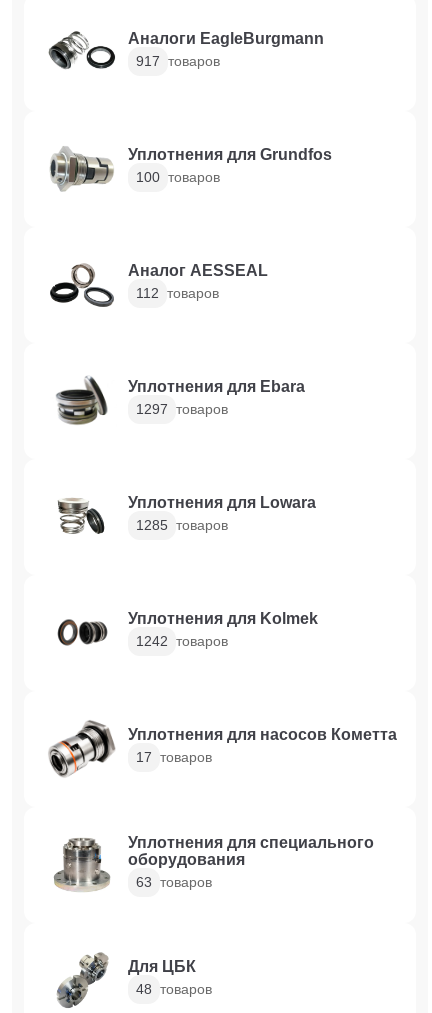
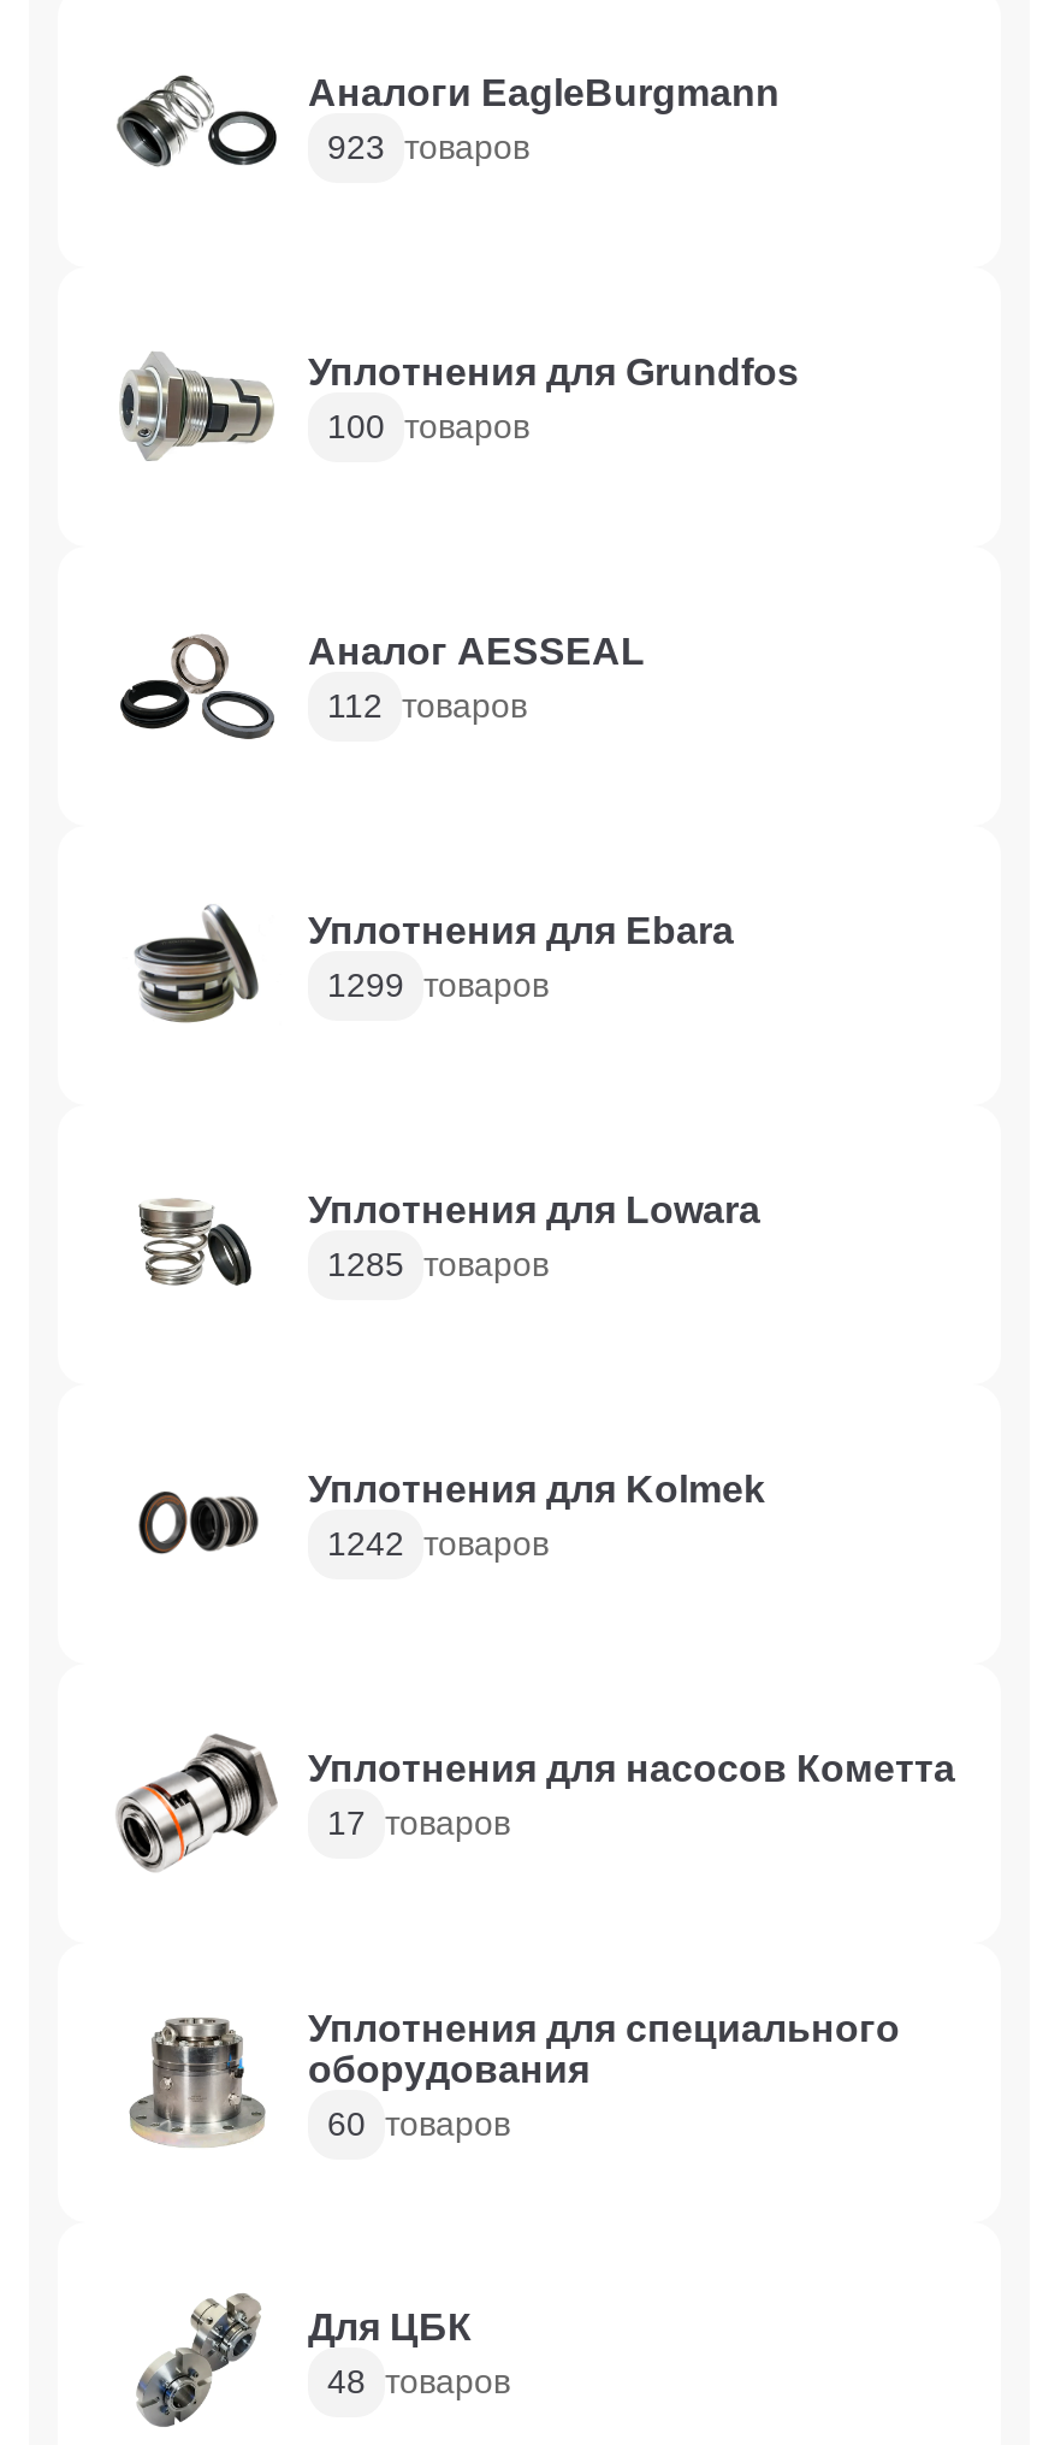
- 917 товаров
+ 923 товаров

- 1297 товаров
+ 1299 товаров

- 63 товаров
+ 60 товаров
